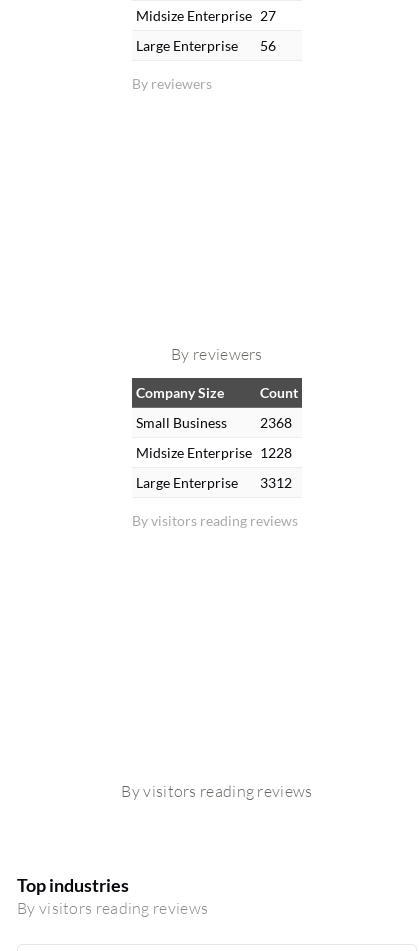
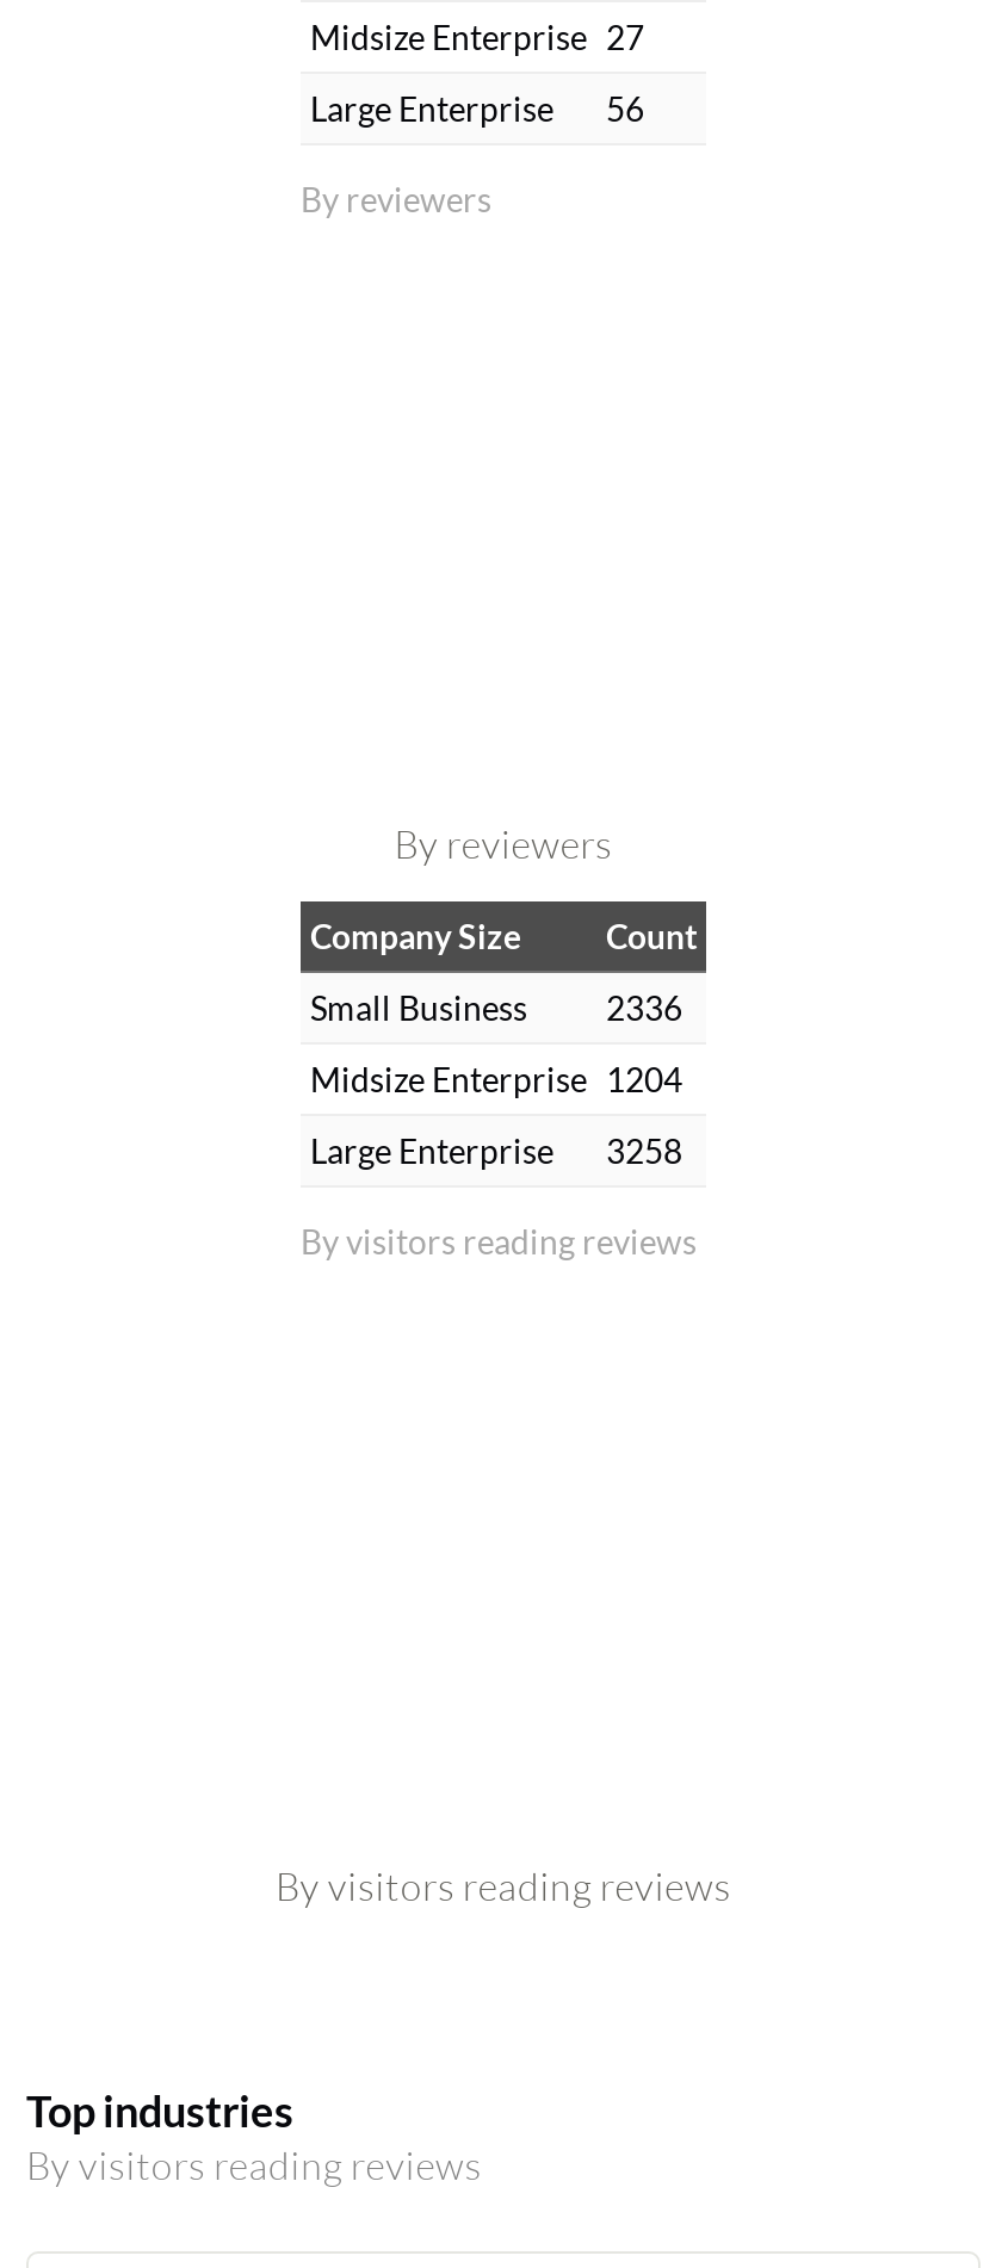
- Small Business 2368
+ Small Business 2336

- Midsize Enterprise 1228
+ Midsize Enterprise 1204

- Large Enterprise 3312
+ Large Enterprise 3258
